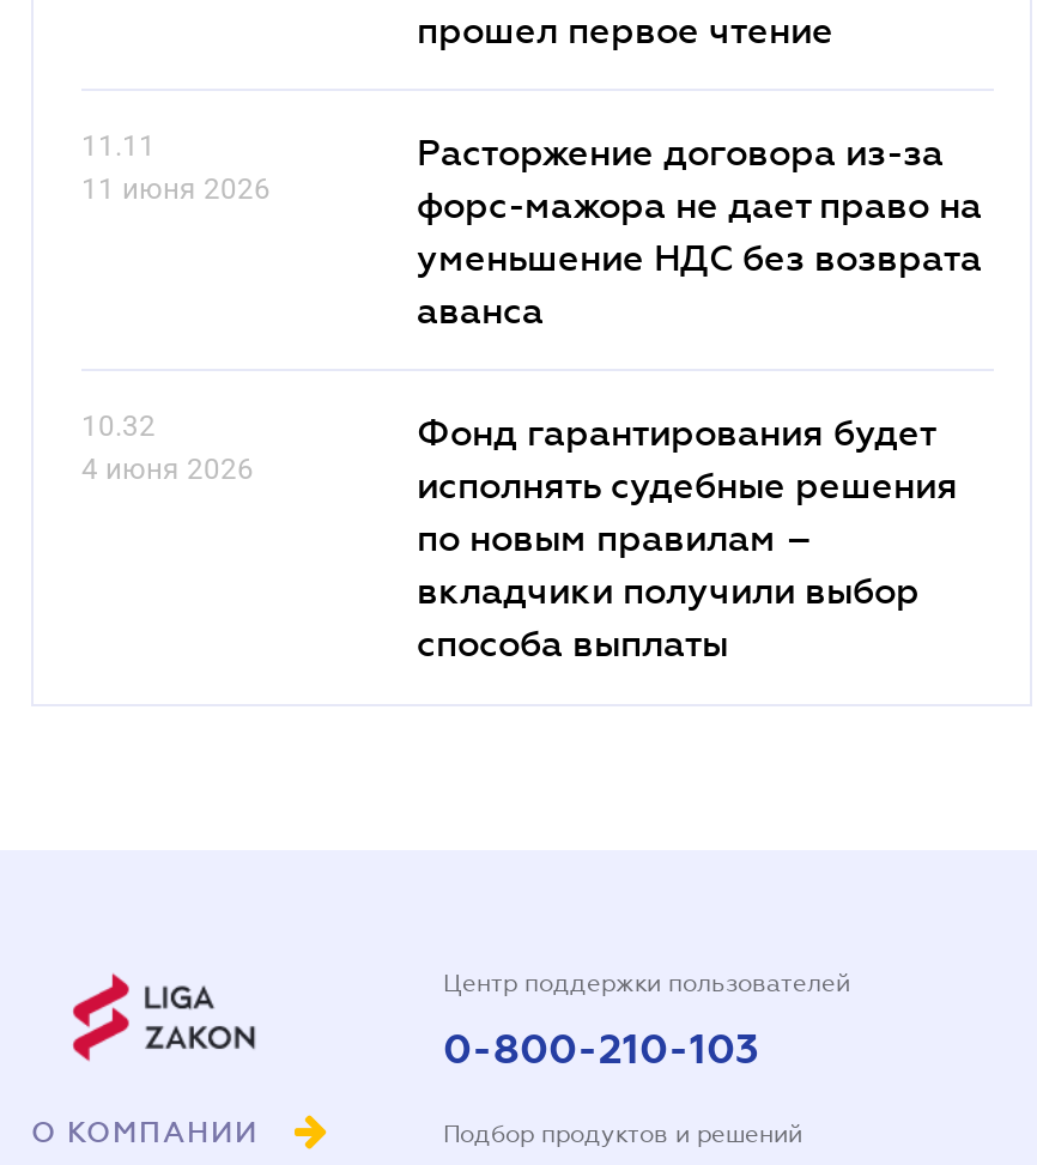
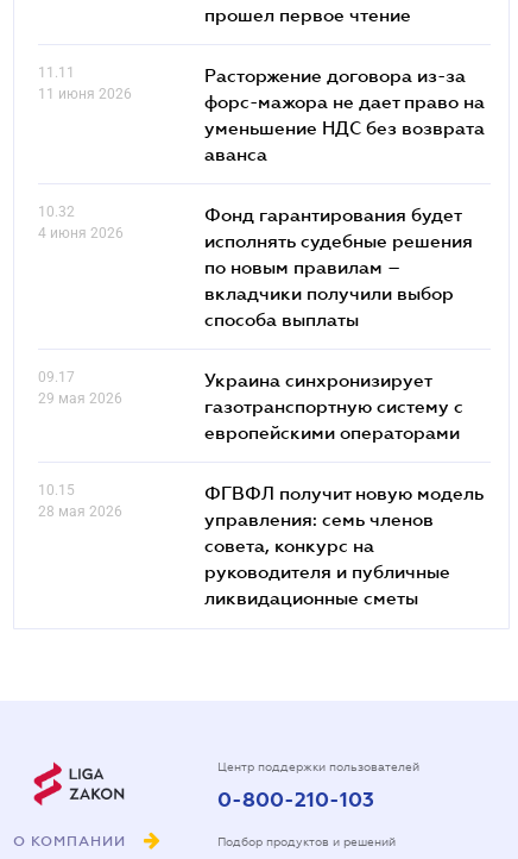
+ 09.17
+ 29 мая 2026

+ Украина синхронизирует
+ газотранспортную систему с
+ европейскими операторами
+ 10.15
+ 28 мая 2026

+ ФГВФЛ получит новую модель
+ управления: семь членов
+ совета, конкурс на
+ руководителя и публичные
+ ликвидационные сметы
